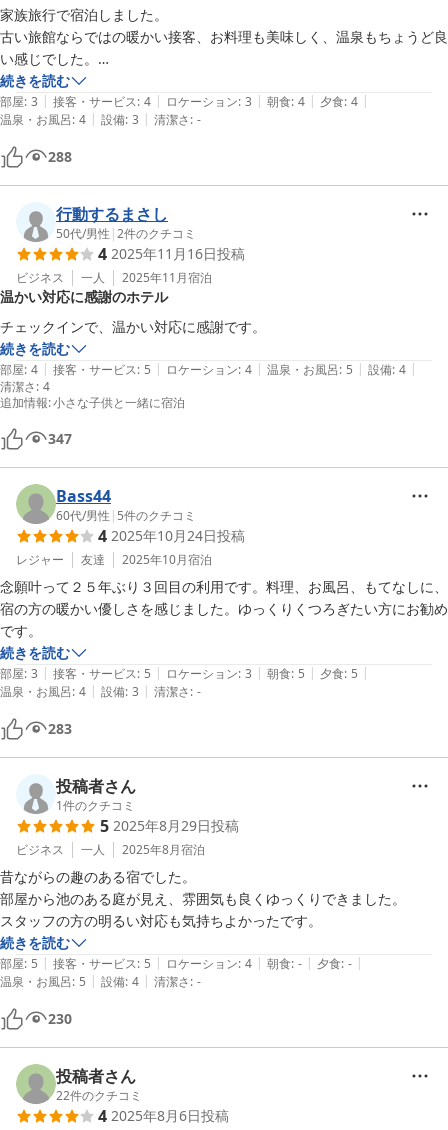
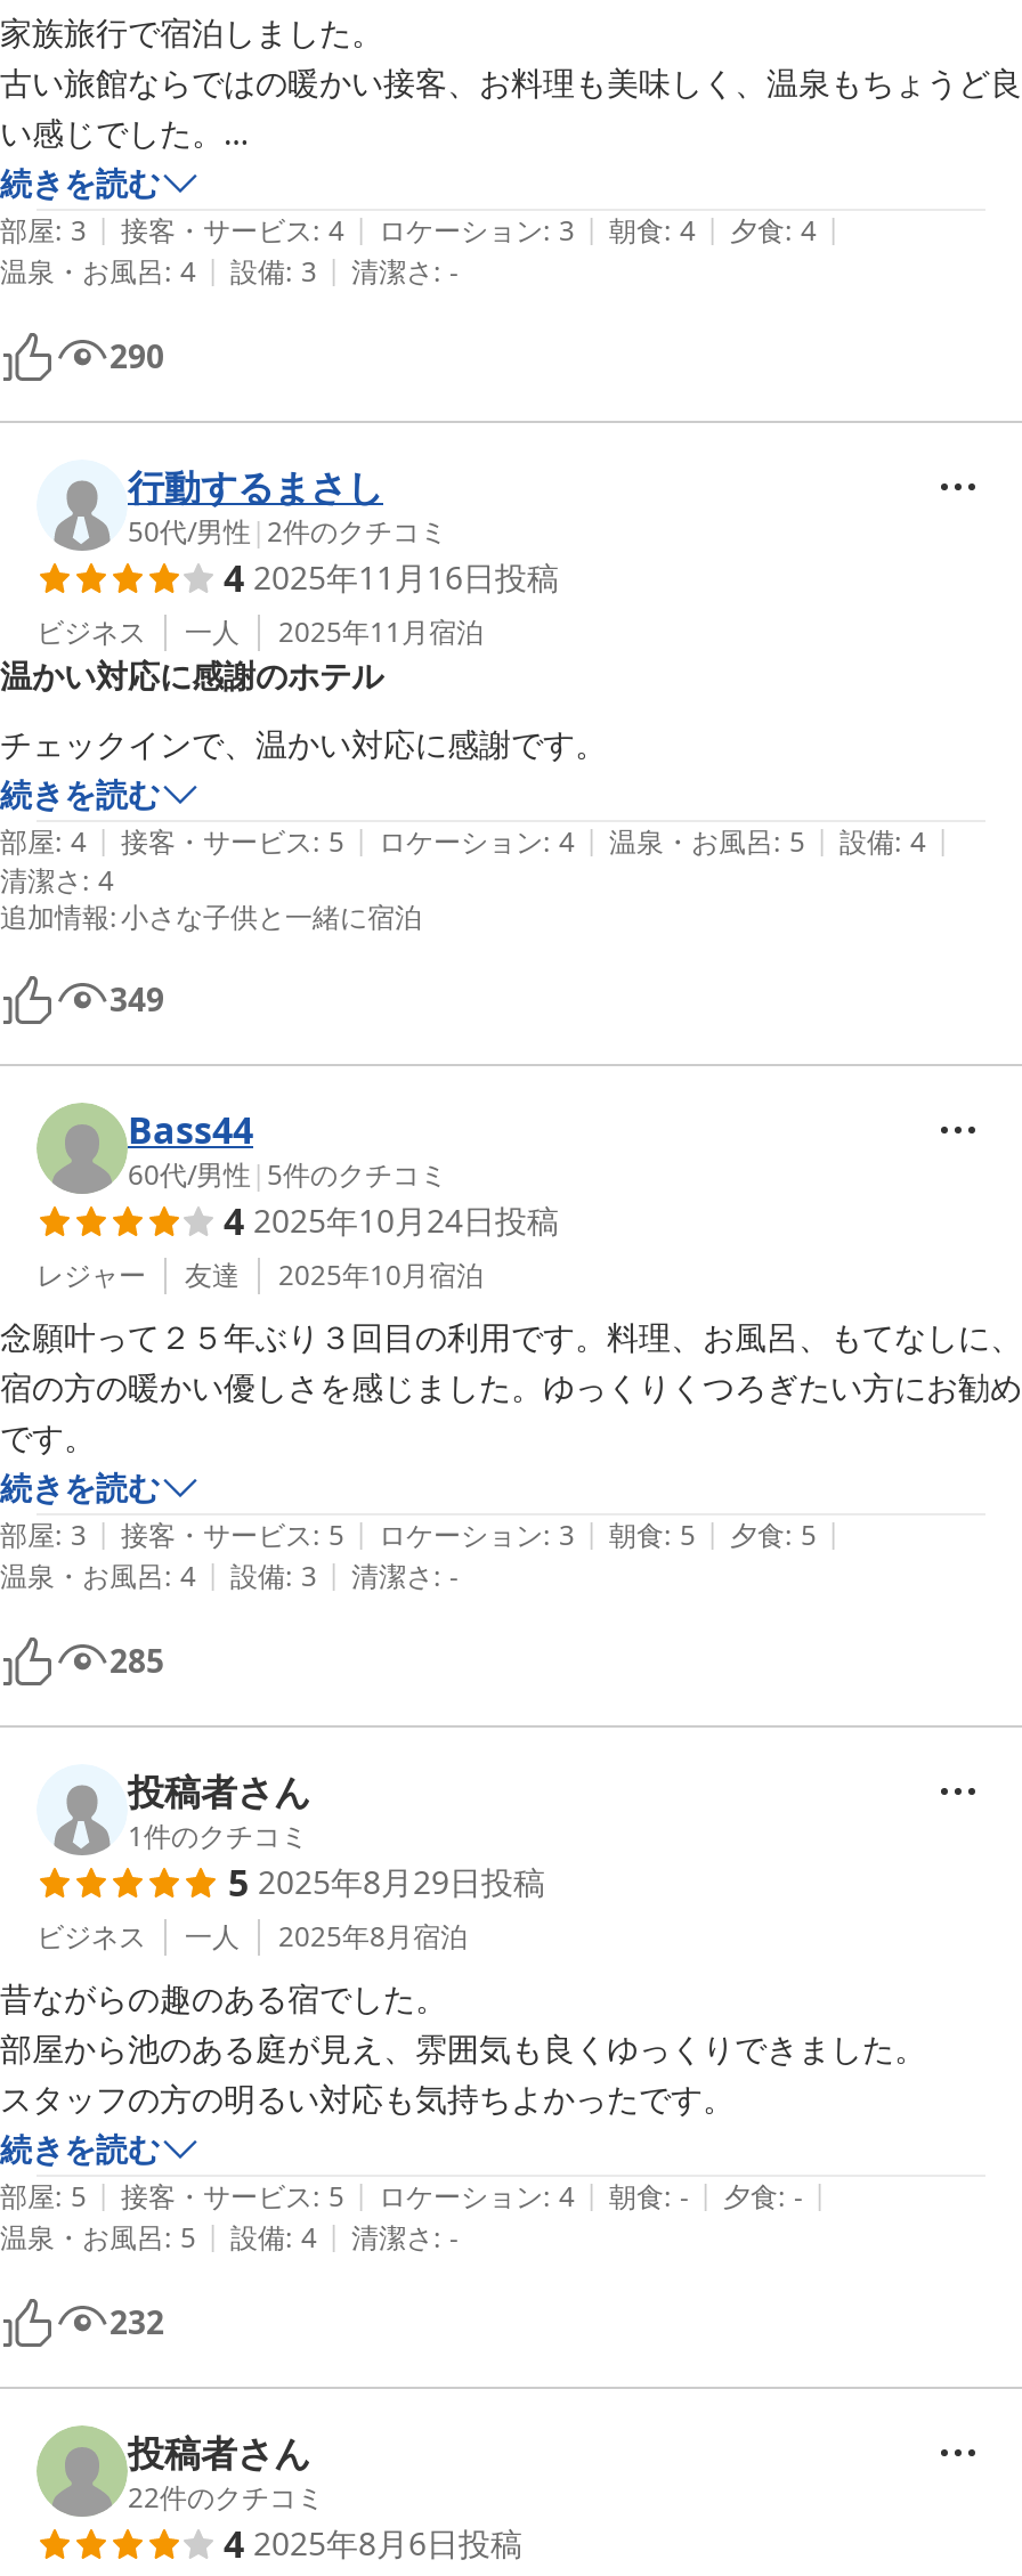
- 288
+ 290

- 347
+ 349

- 283
+ 285

- 230
+ 232
